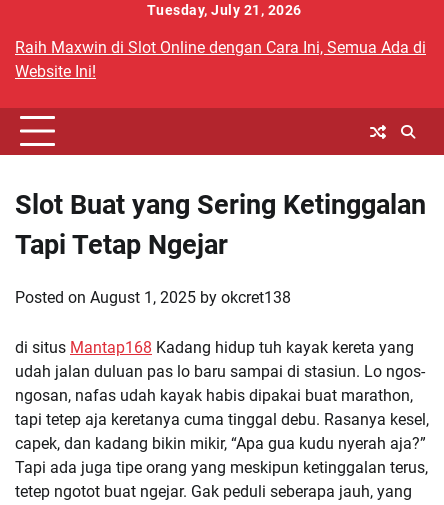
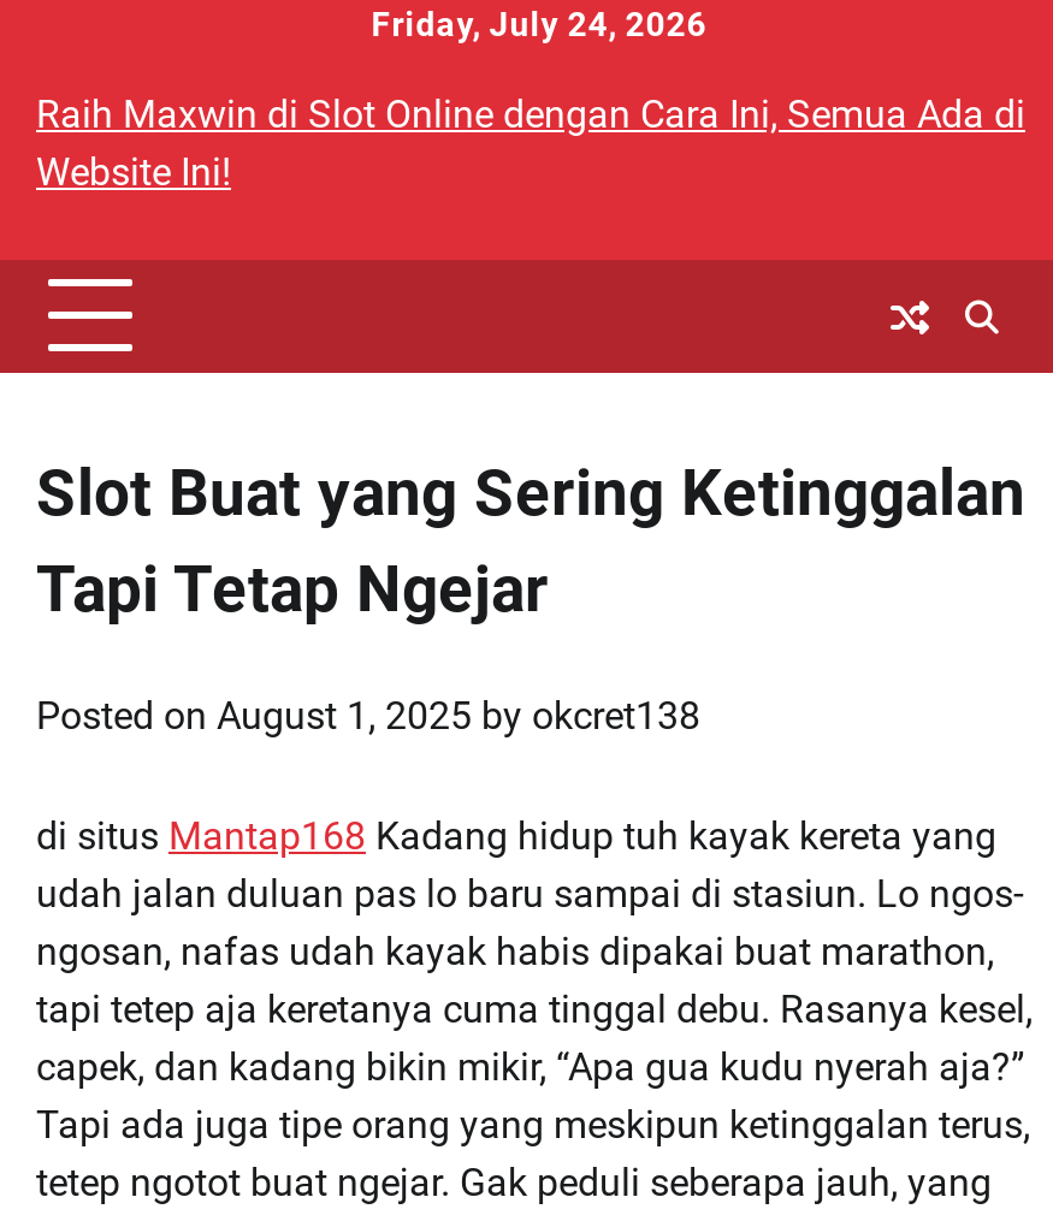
- Tuesday, July 21, 2026
+ Friday, July 24, 2026
